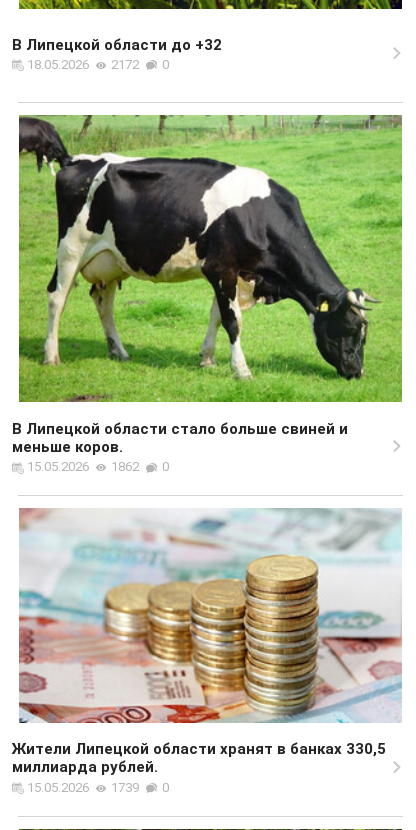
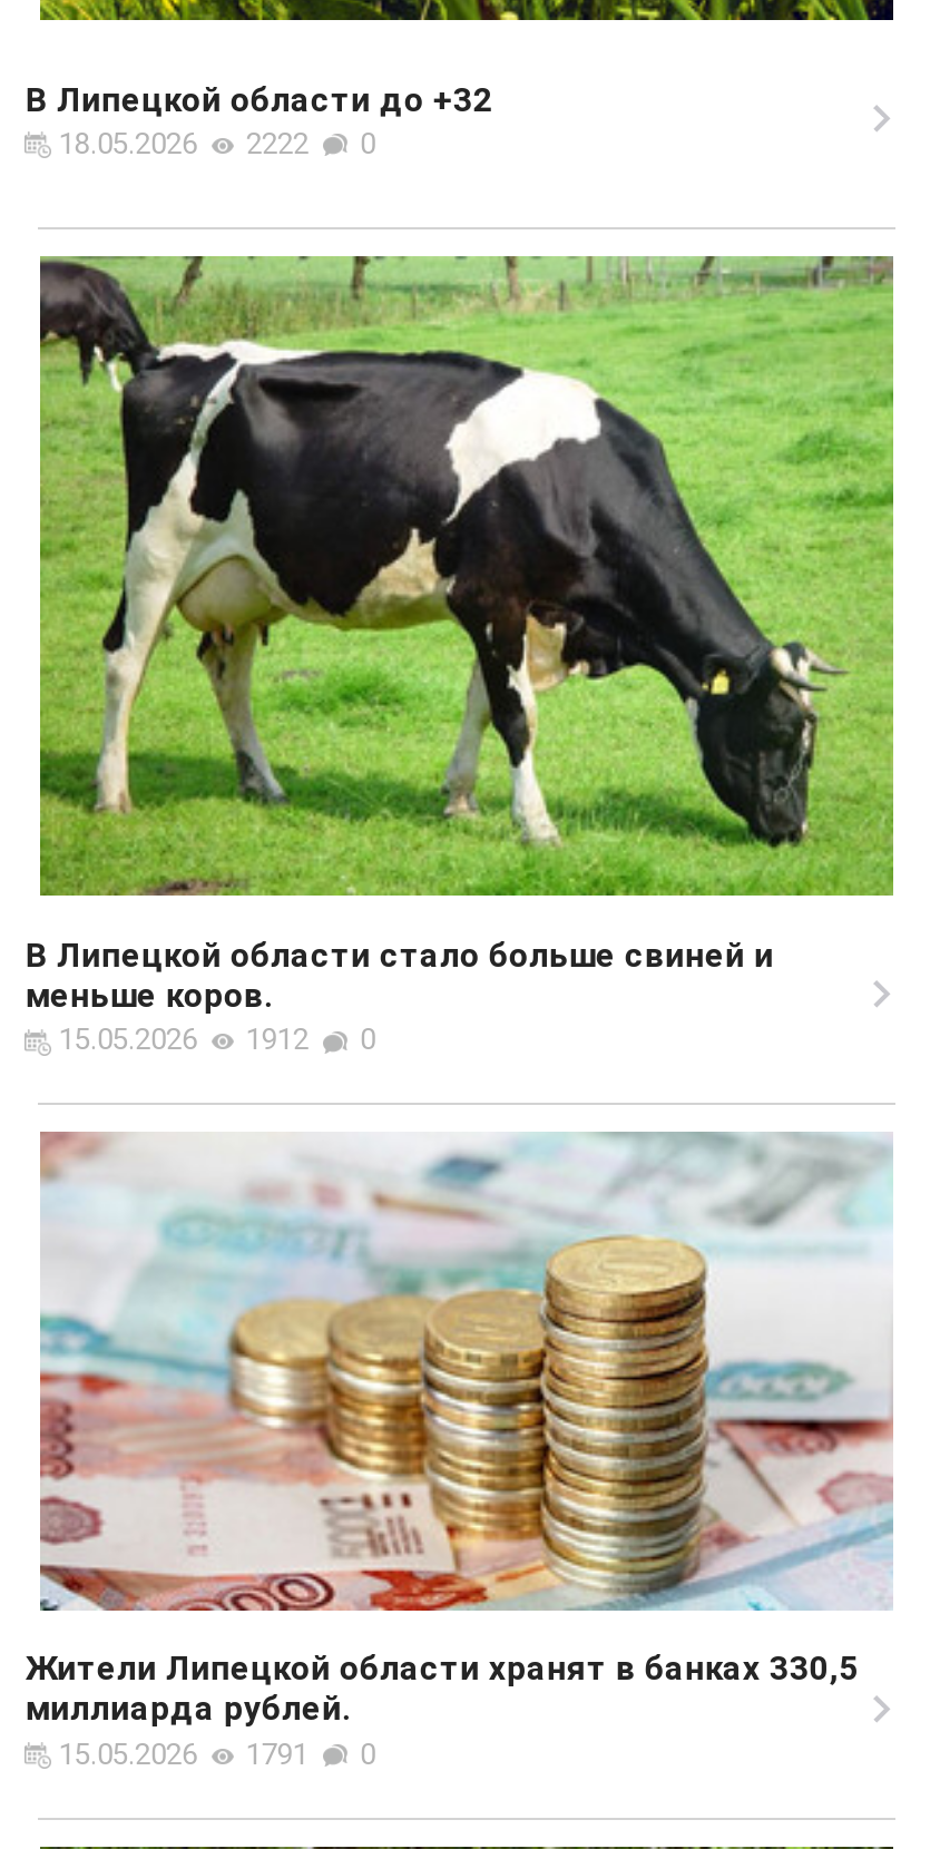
- 18.05.2026 2172 0
+ 18.05.2026 2222 0

- 15.05.2026 1862 0
+ 15.05.2026 1912 0

- 15.05.2026 1739 0
+ 15.05.2026 1791 0
